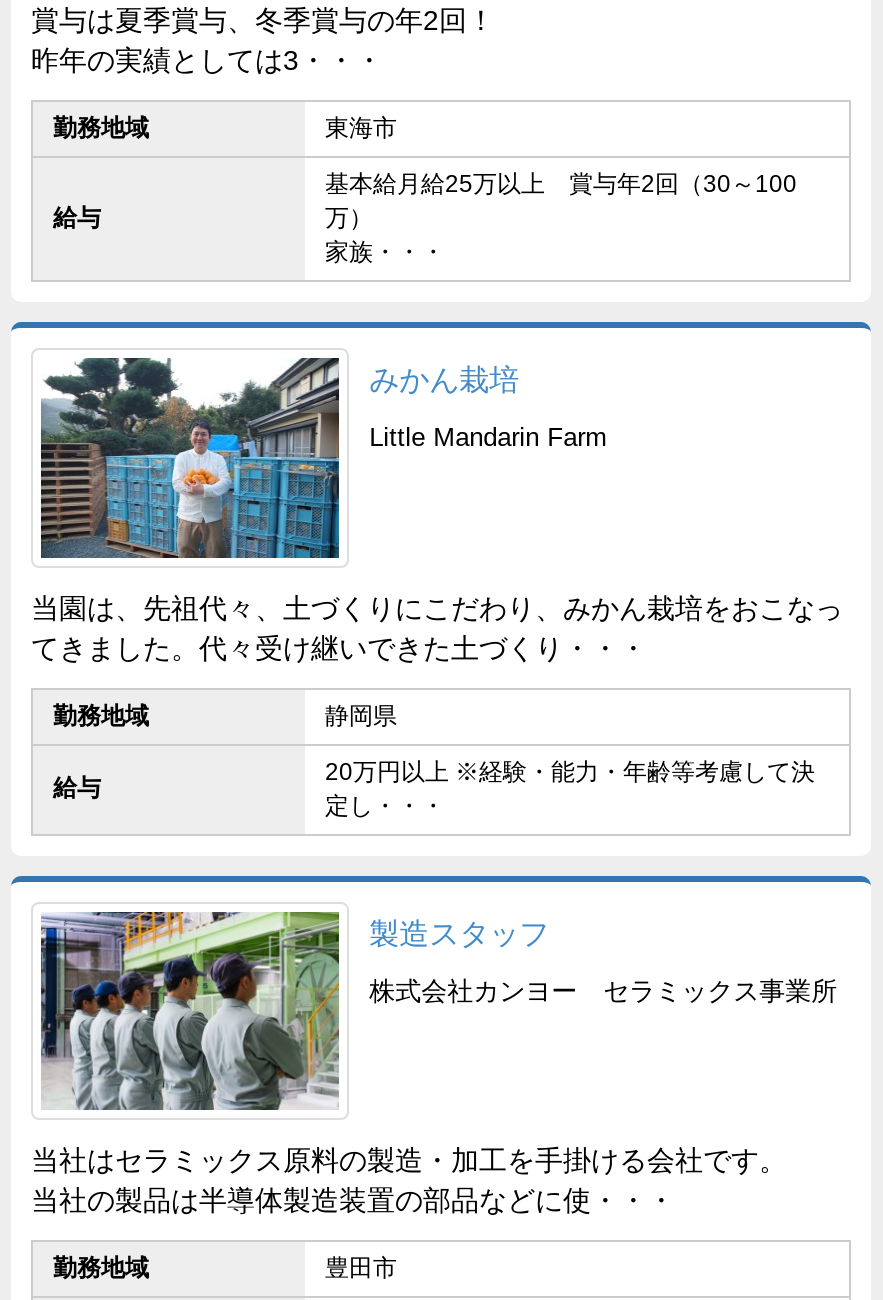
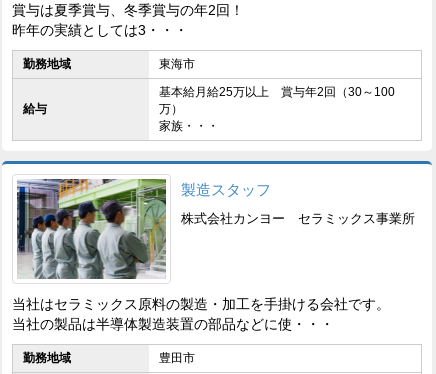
- [image]
- みかん栽培
- Little Mandarin Farm

- 当園は、先祖代々、土づくりにこだわり、みかん栽培をおこなっ
- てきました。代々受け継いできた土づくり・・・
- 勤務地域
- 静岡県
- 給与

- 20万円以上 ※経験・能力・年齢等考慮して決
- 定し・・・
